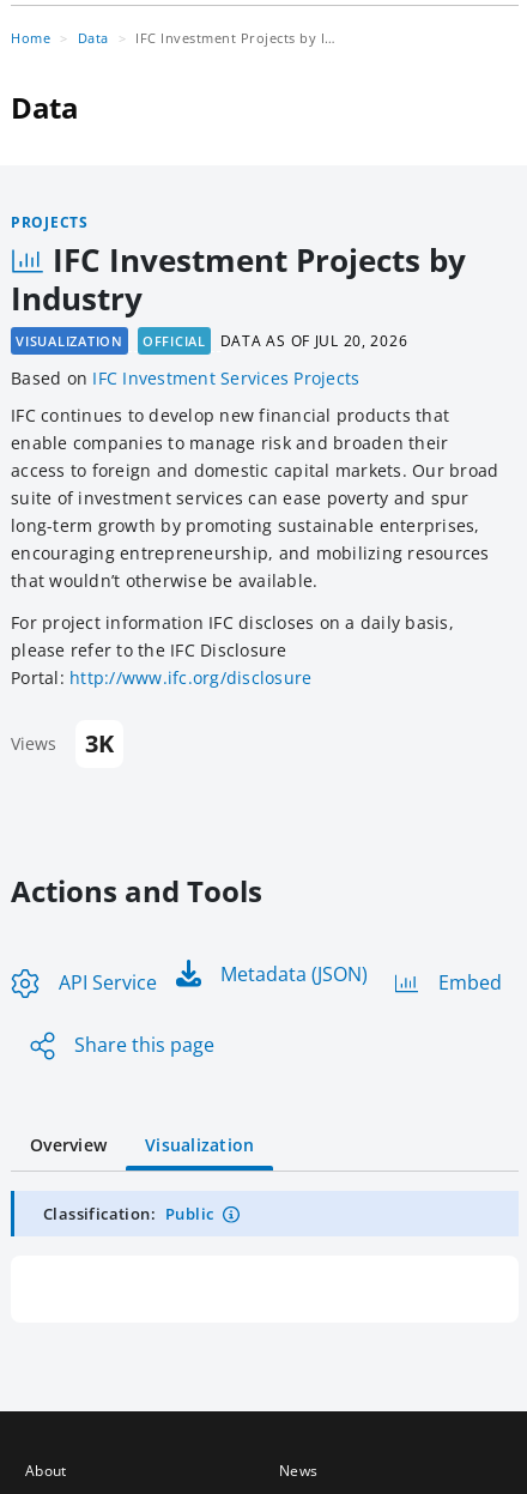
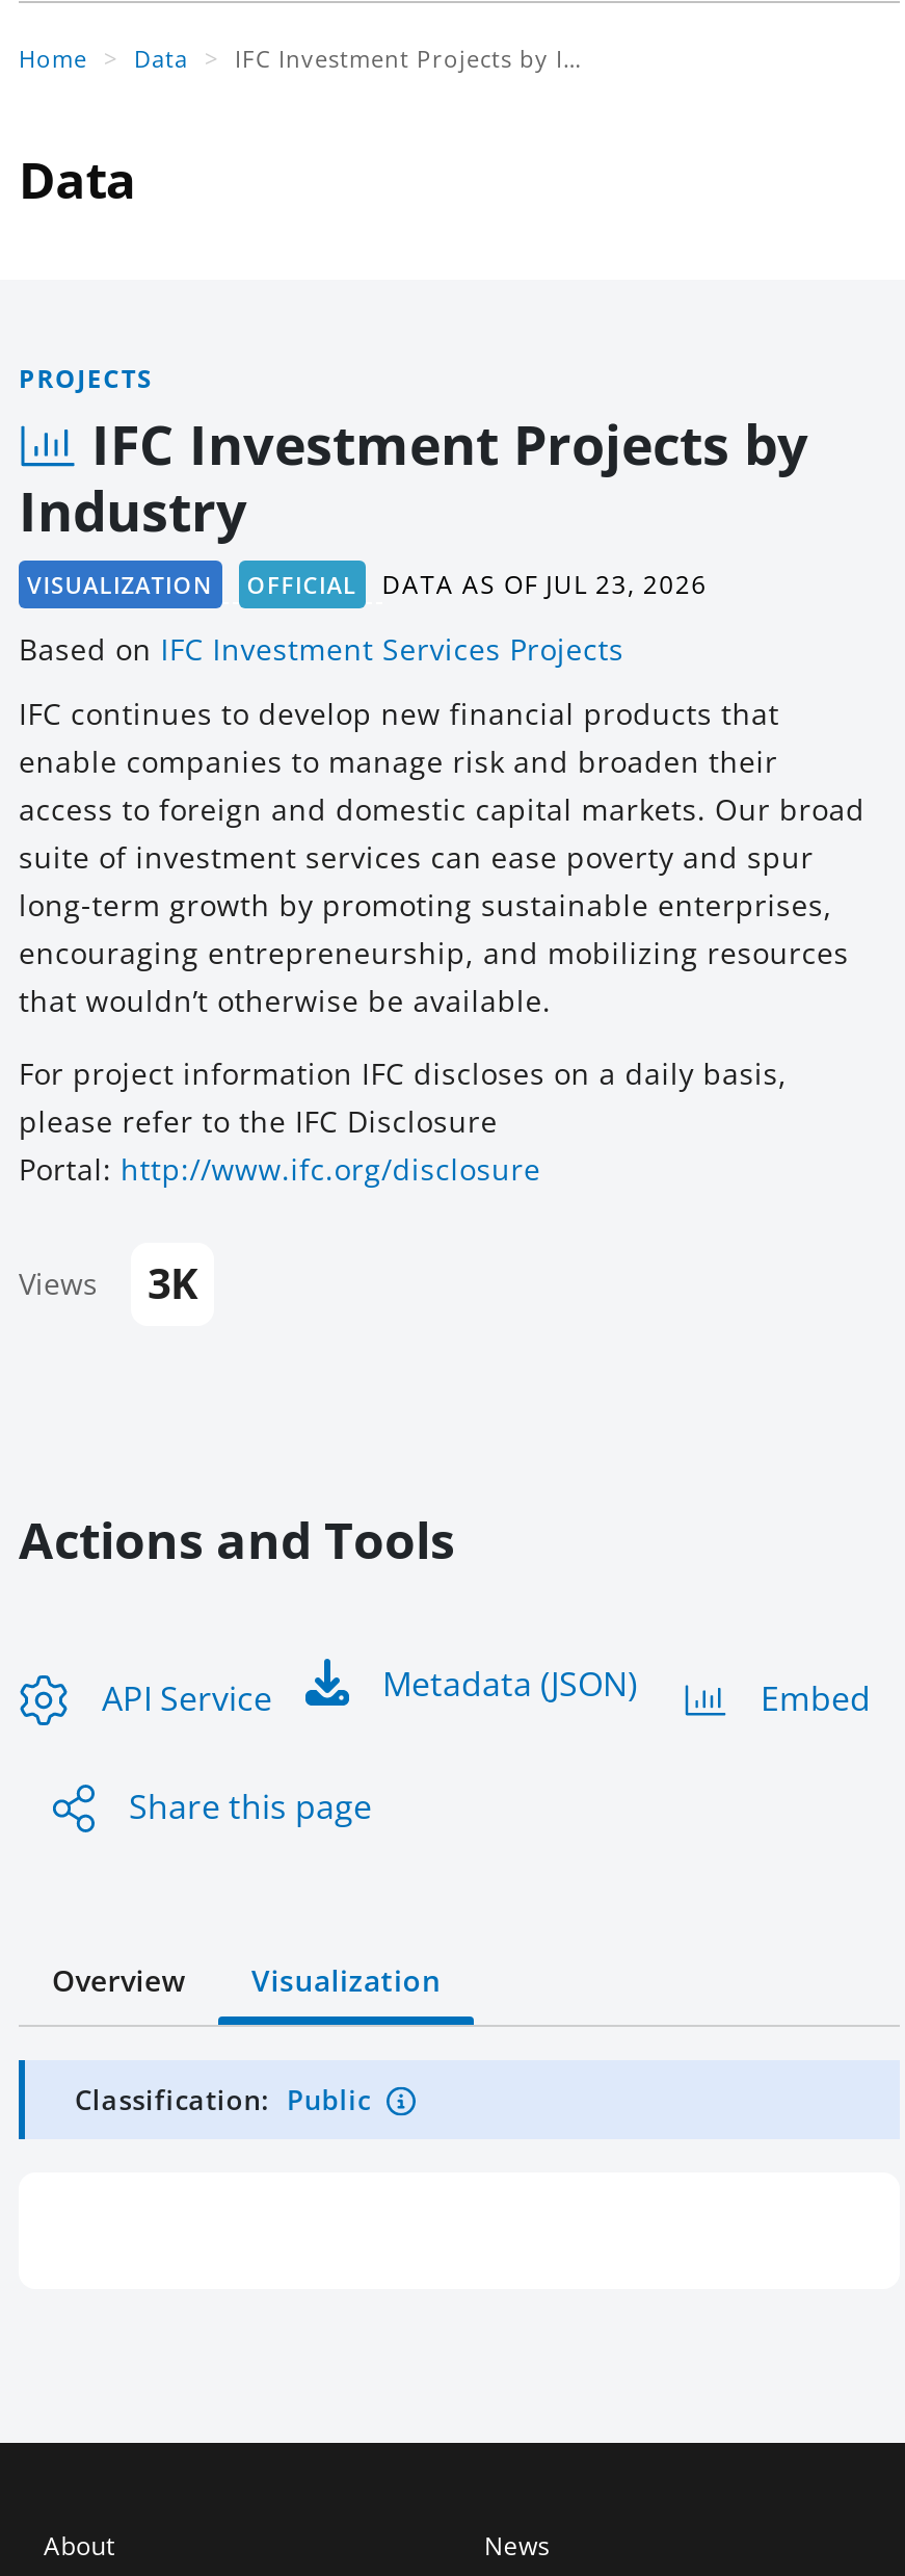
- VISUALIZATION OFFICIAL DATA AS OF JUL 20, 2026
+ VISUALIZATION OFFICIAL DATA AS OF JUL 23, 2026
